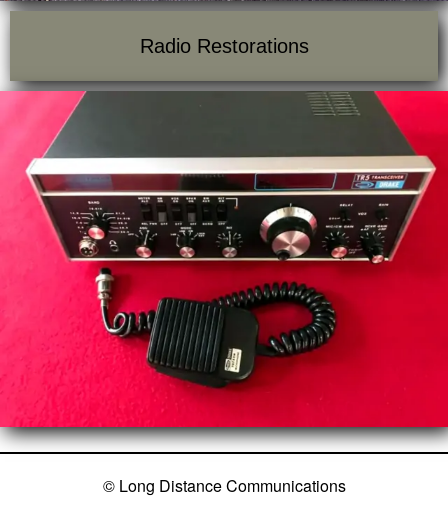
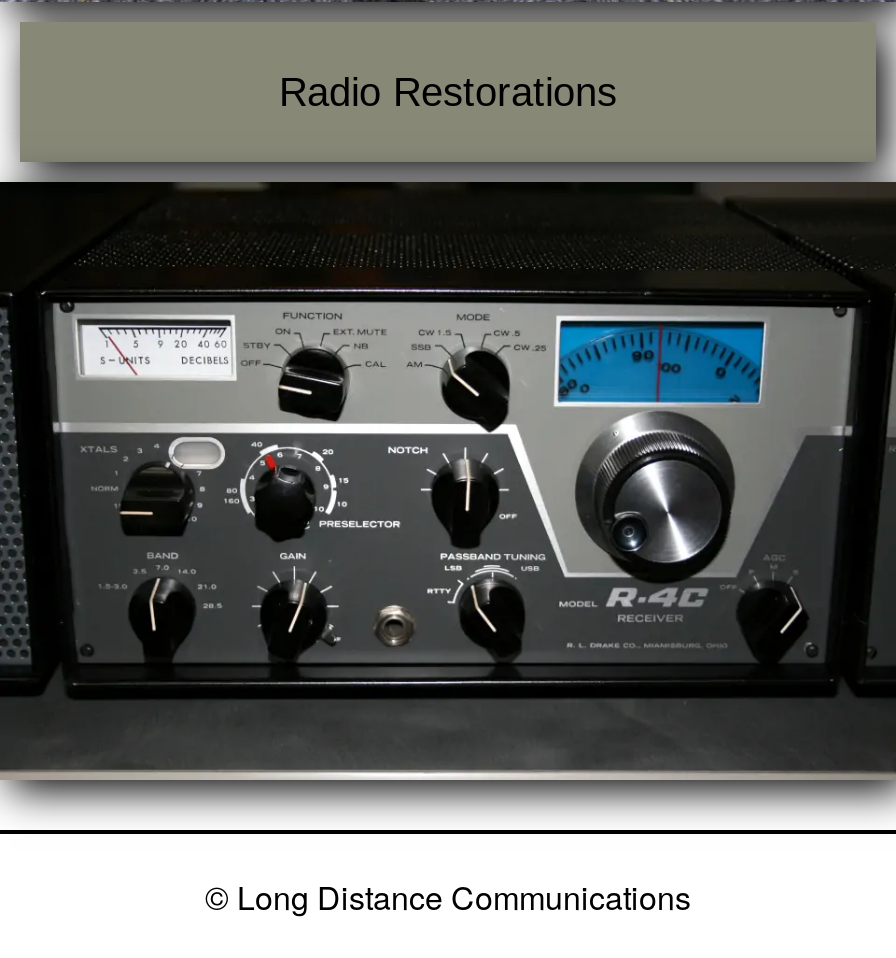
- [image]
+ [image]
